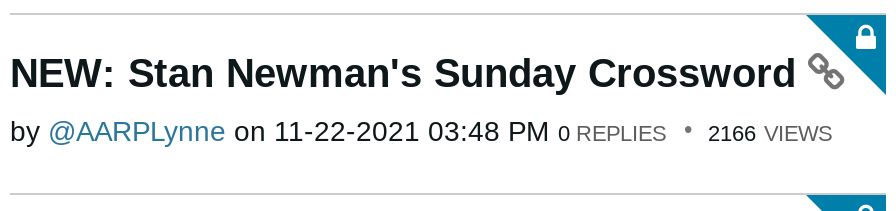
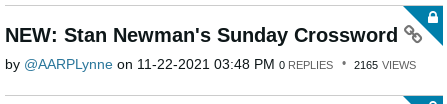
- by AARPLynne on 11-22-2021 03:48 PM 0 REPLIES 2166 VIEWS
+ by AARPLynne on 11-22-2021 03:48 PM 0 REPLIES 2165 VIEWS
